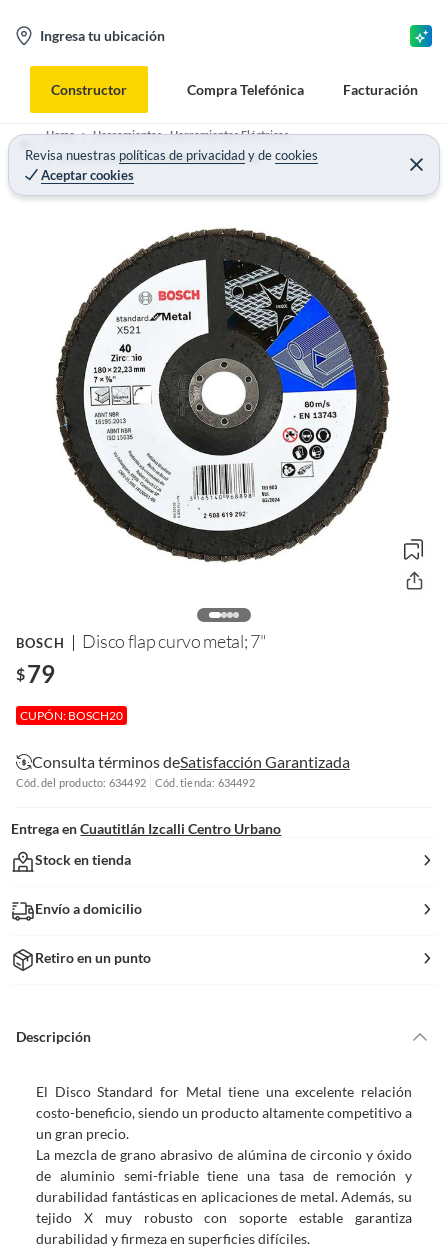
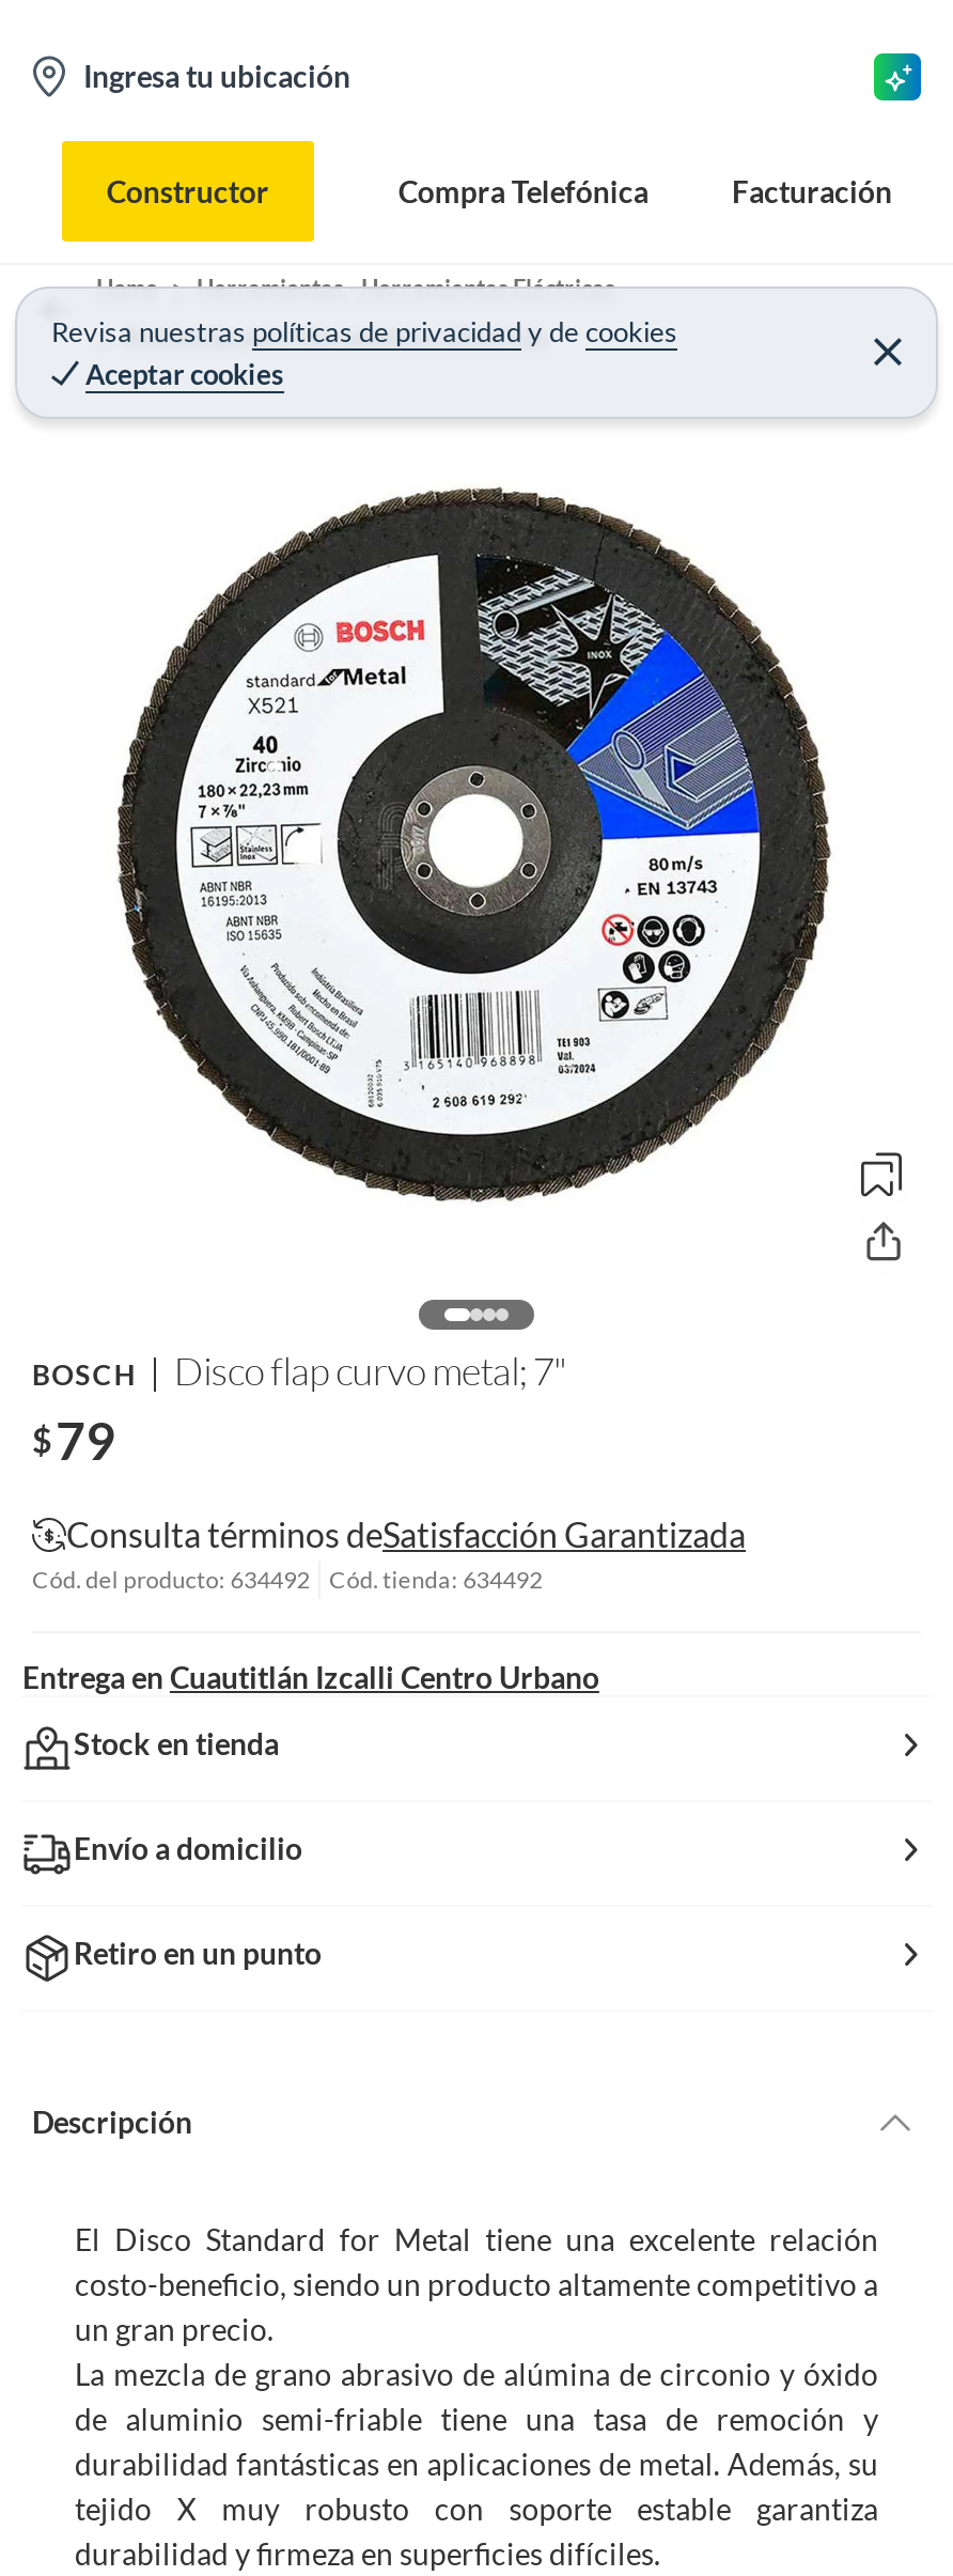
- CUPÓN: BOSCH20
